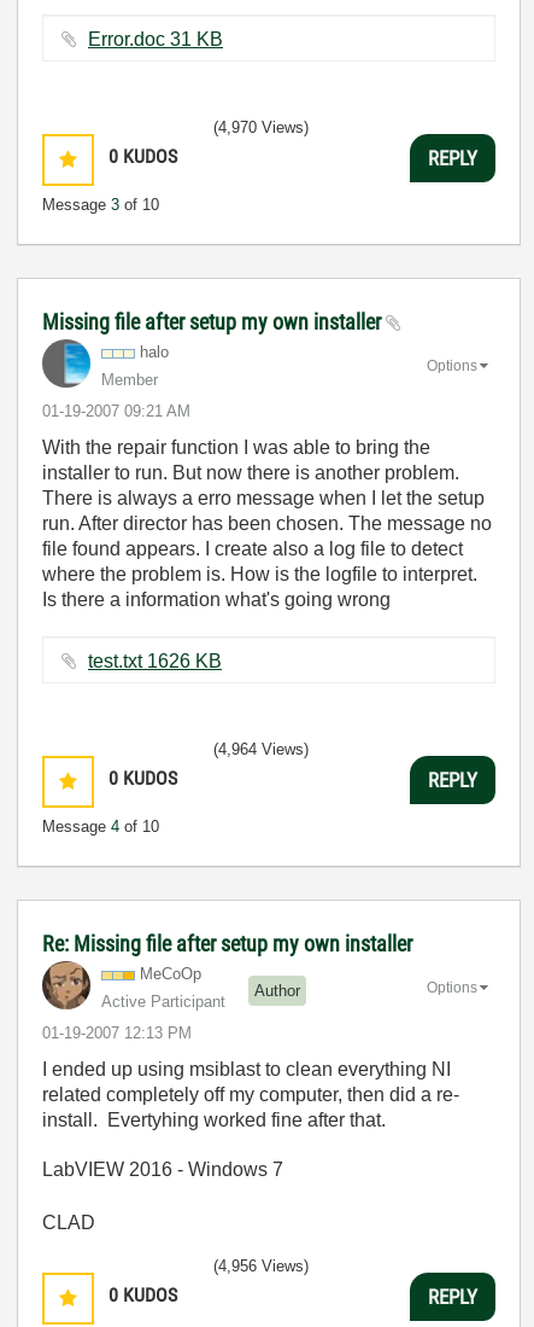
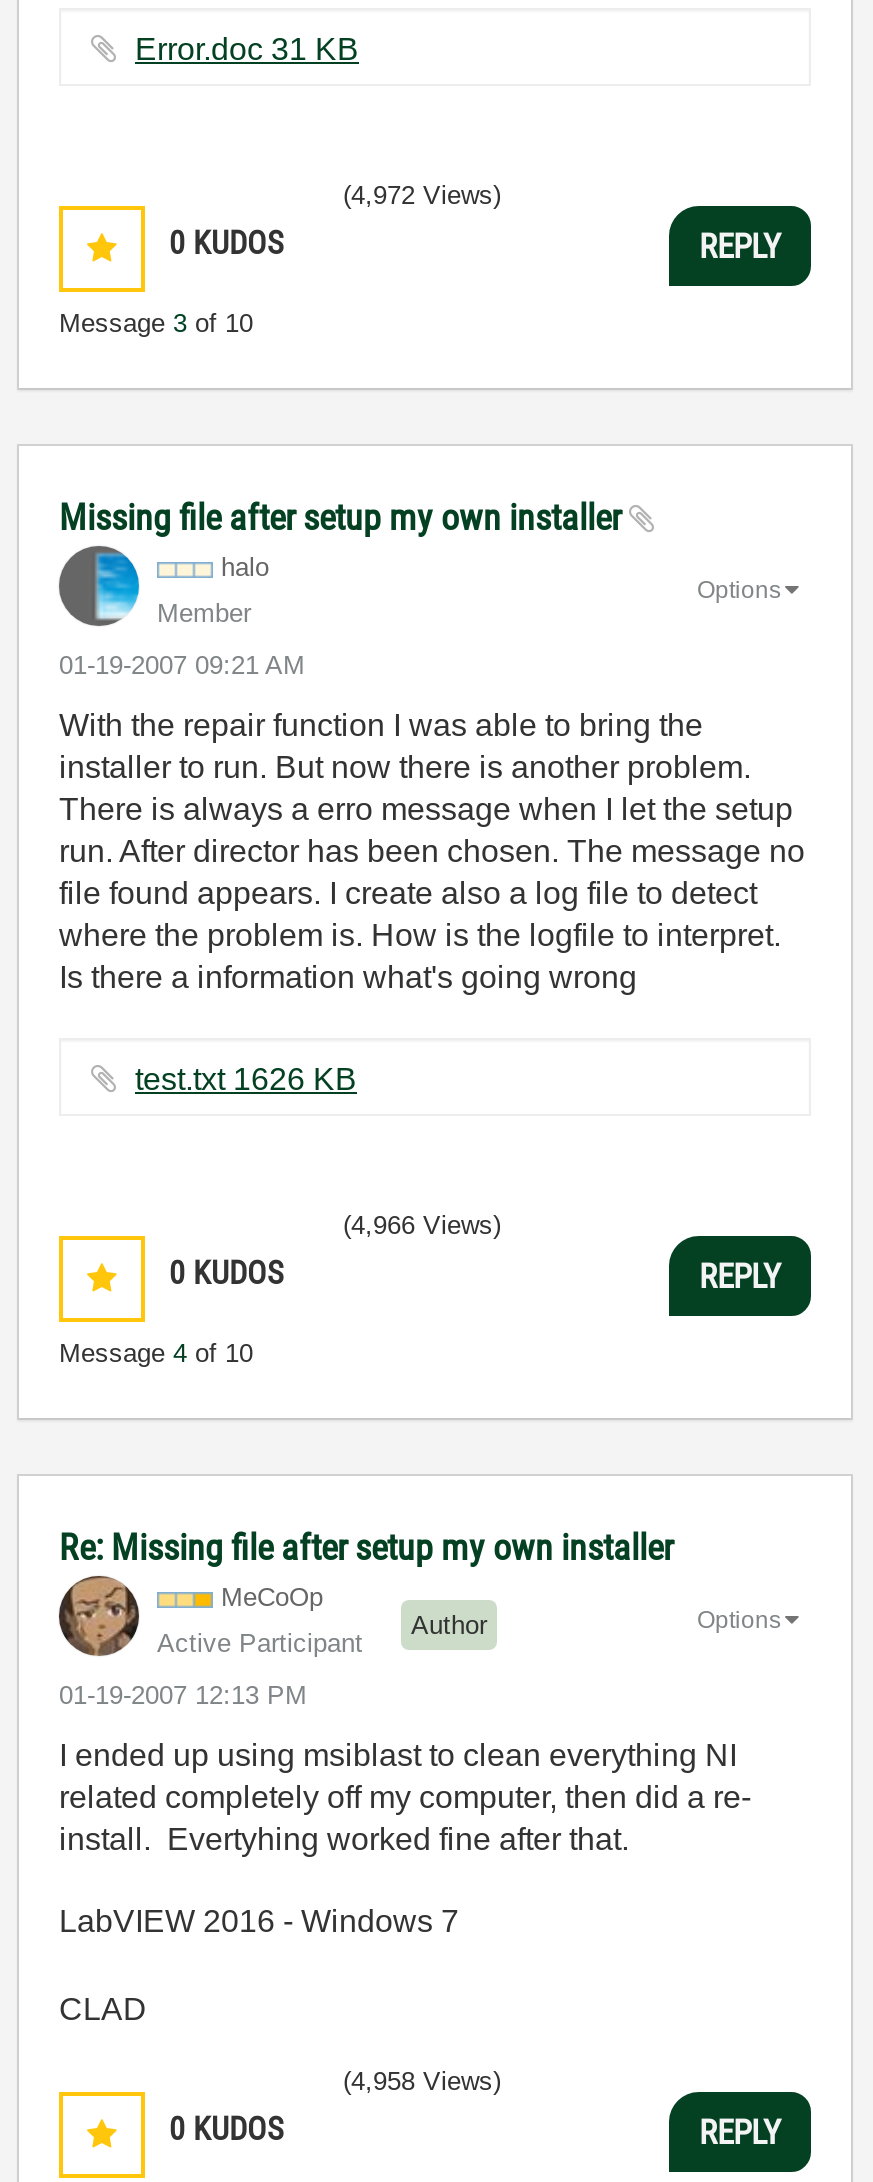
- (4,970 Views)
+ (4,972 Views)

- (4,964 Views)
+ (4,966 Views)

- (4,956 Views)
+ (4,958 Views)
